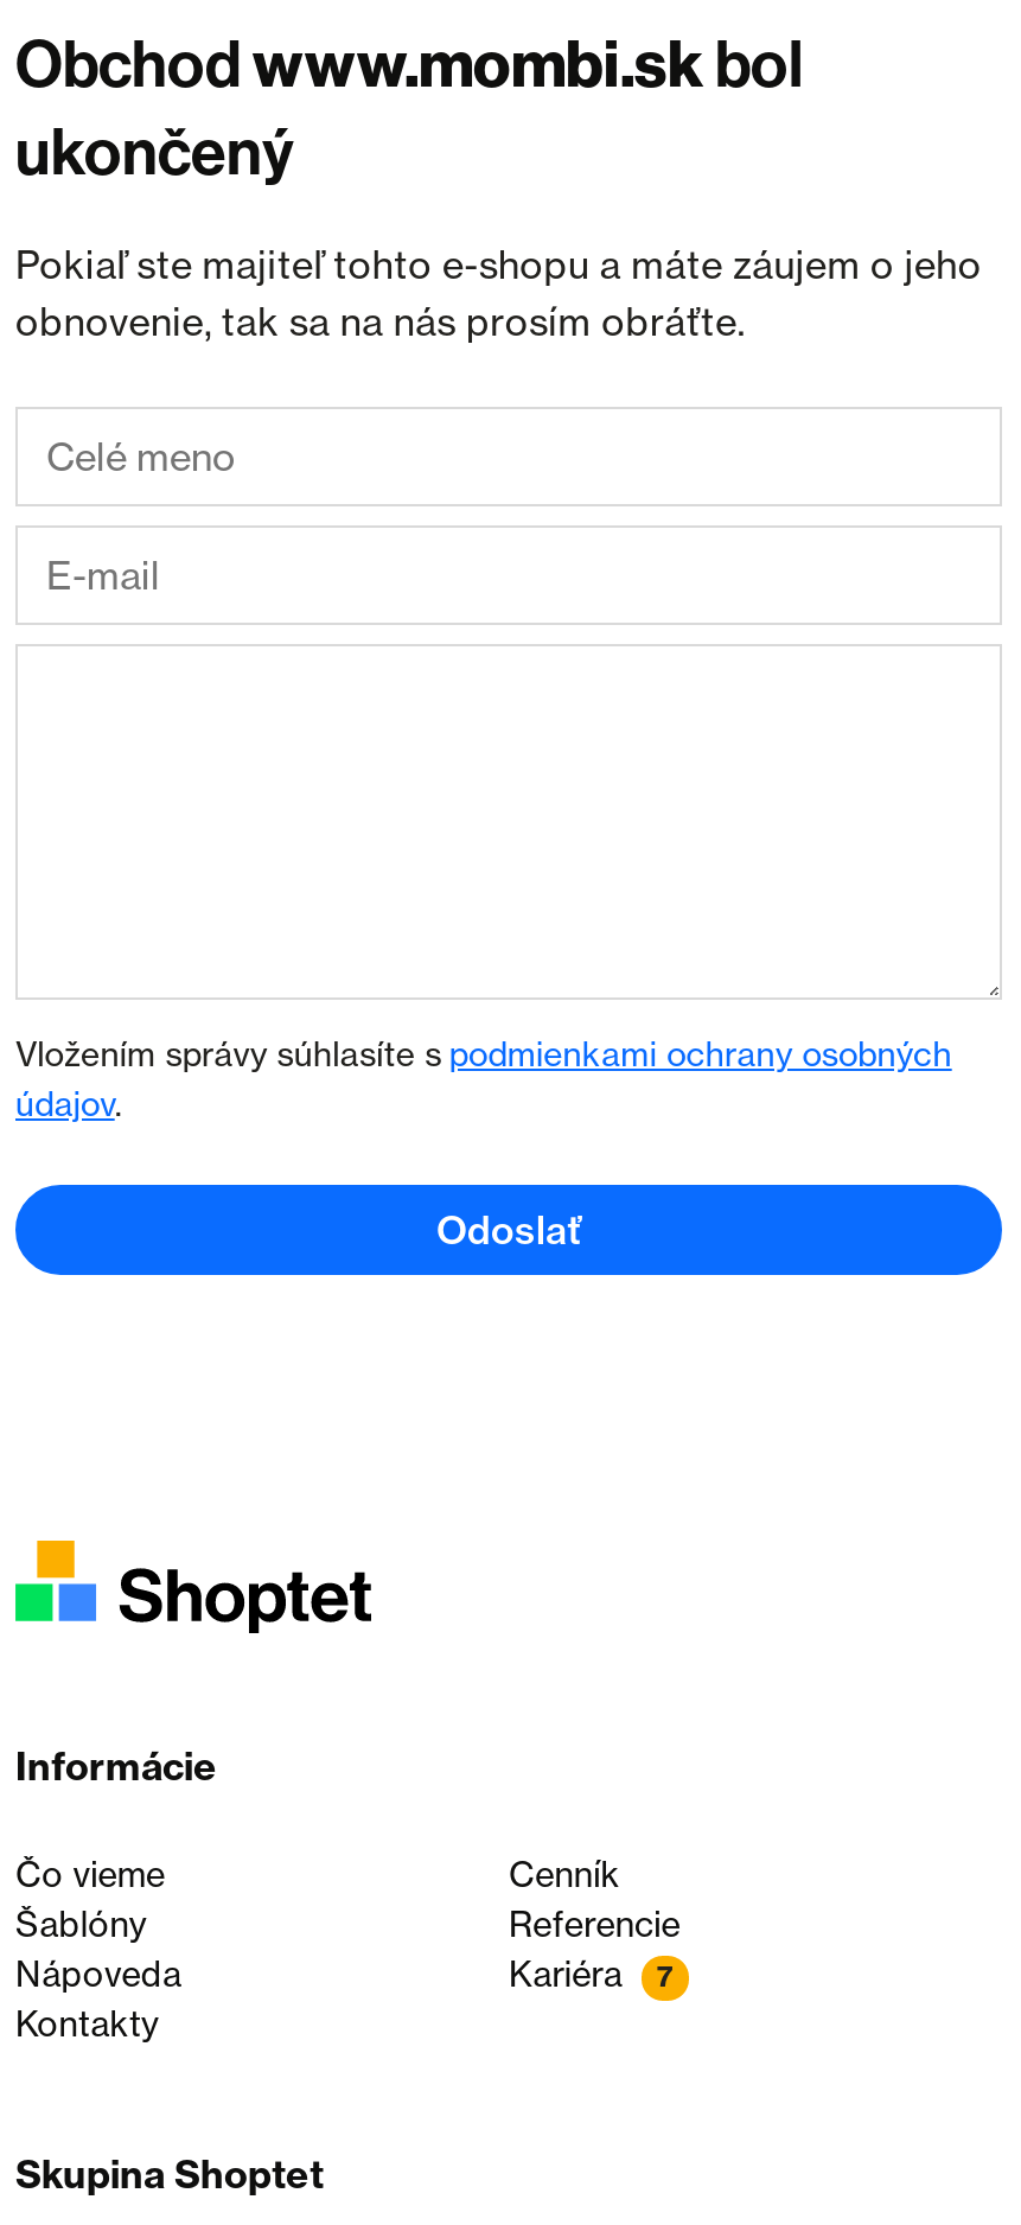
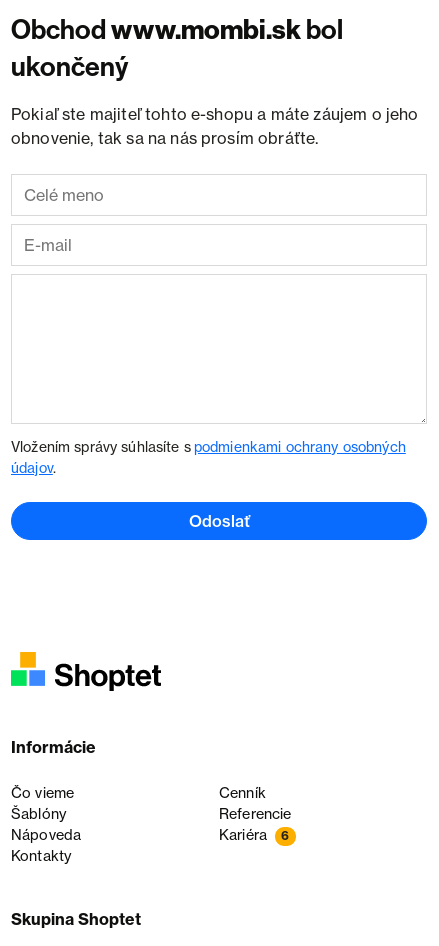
- Kariéra 7
+ Kariéra 6
